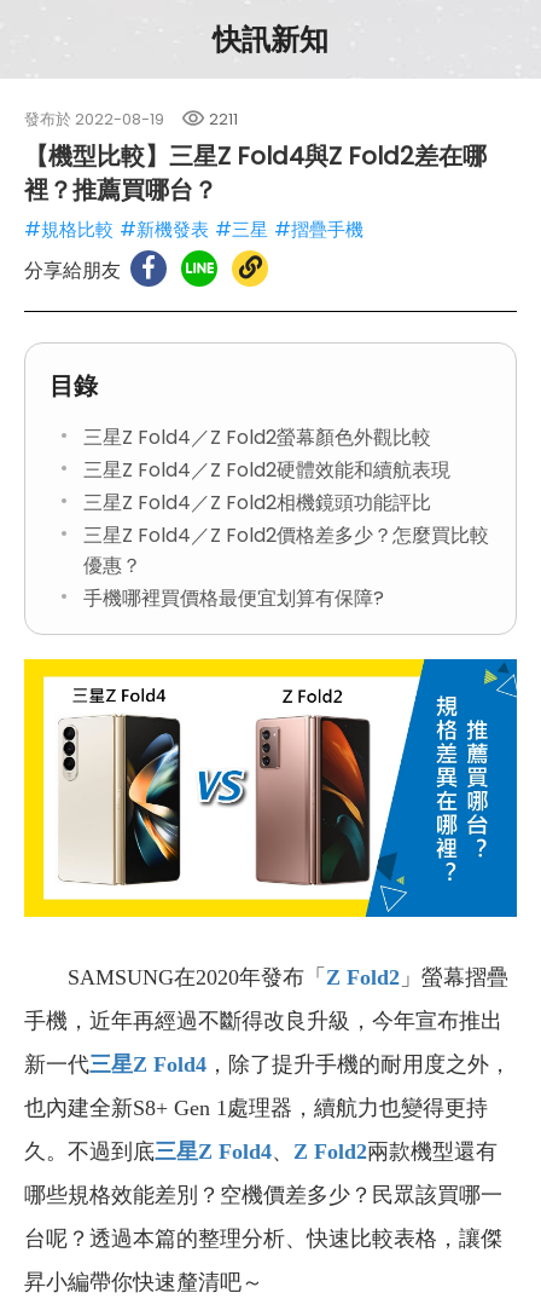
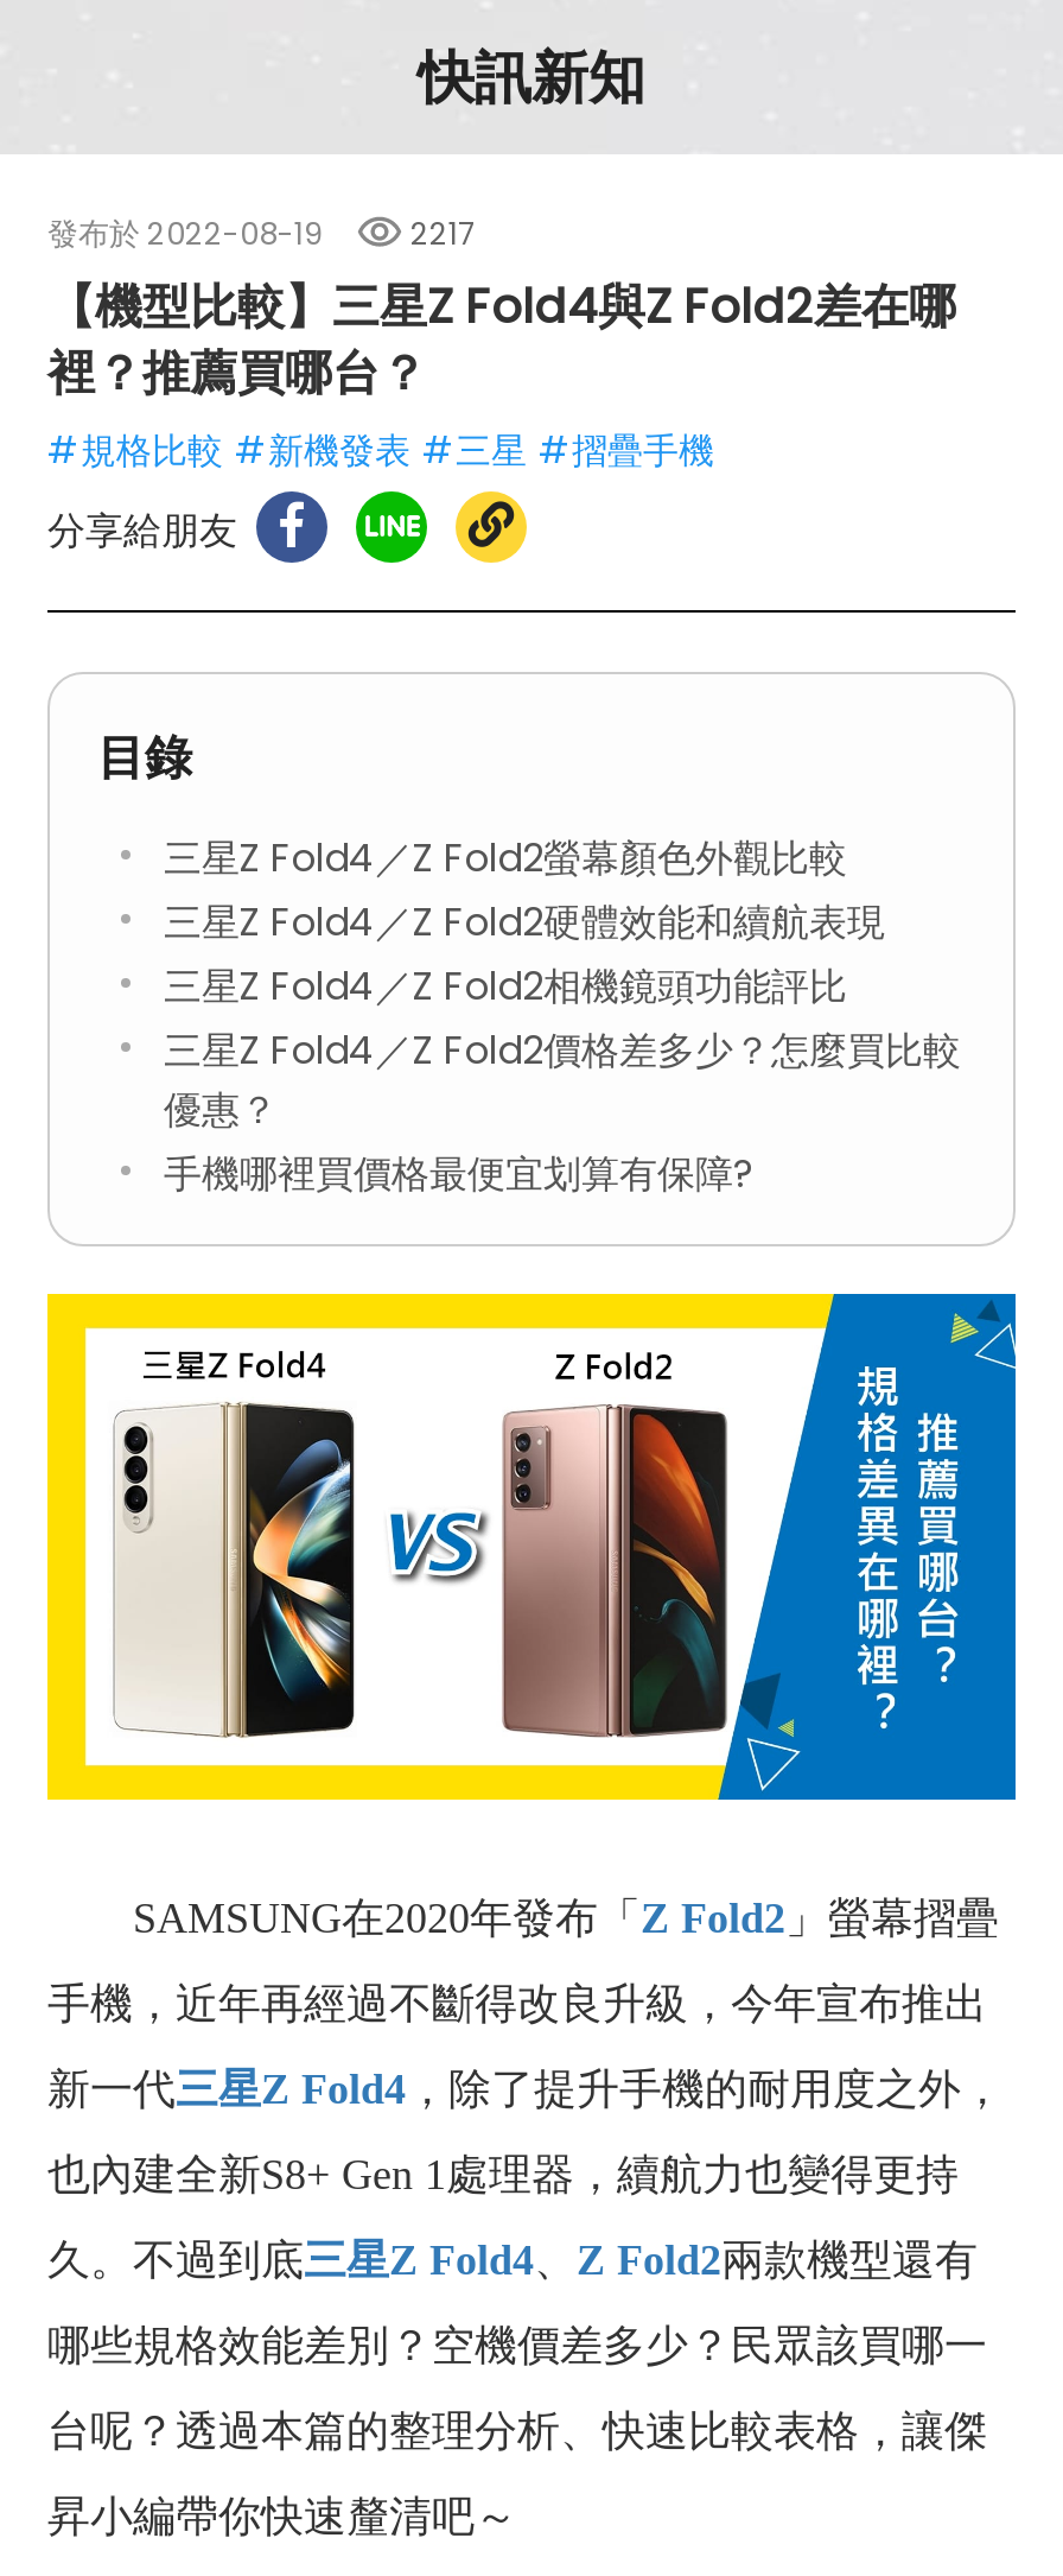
- 2211
+ 2217
